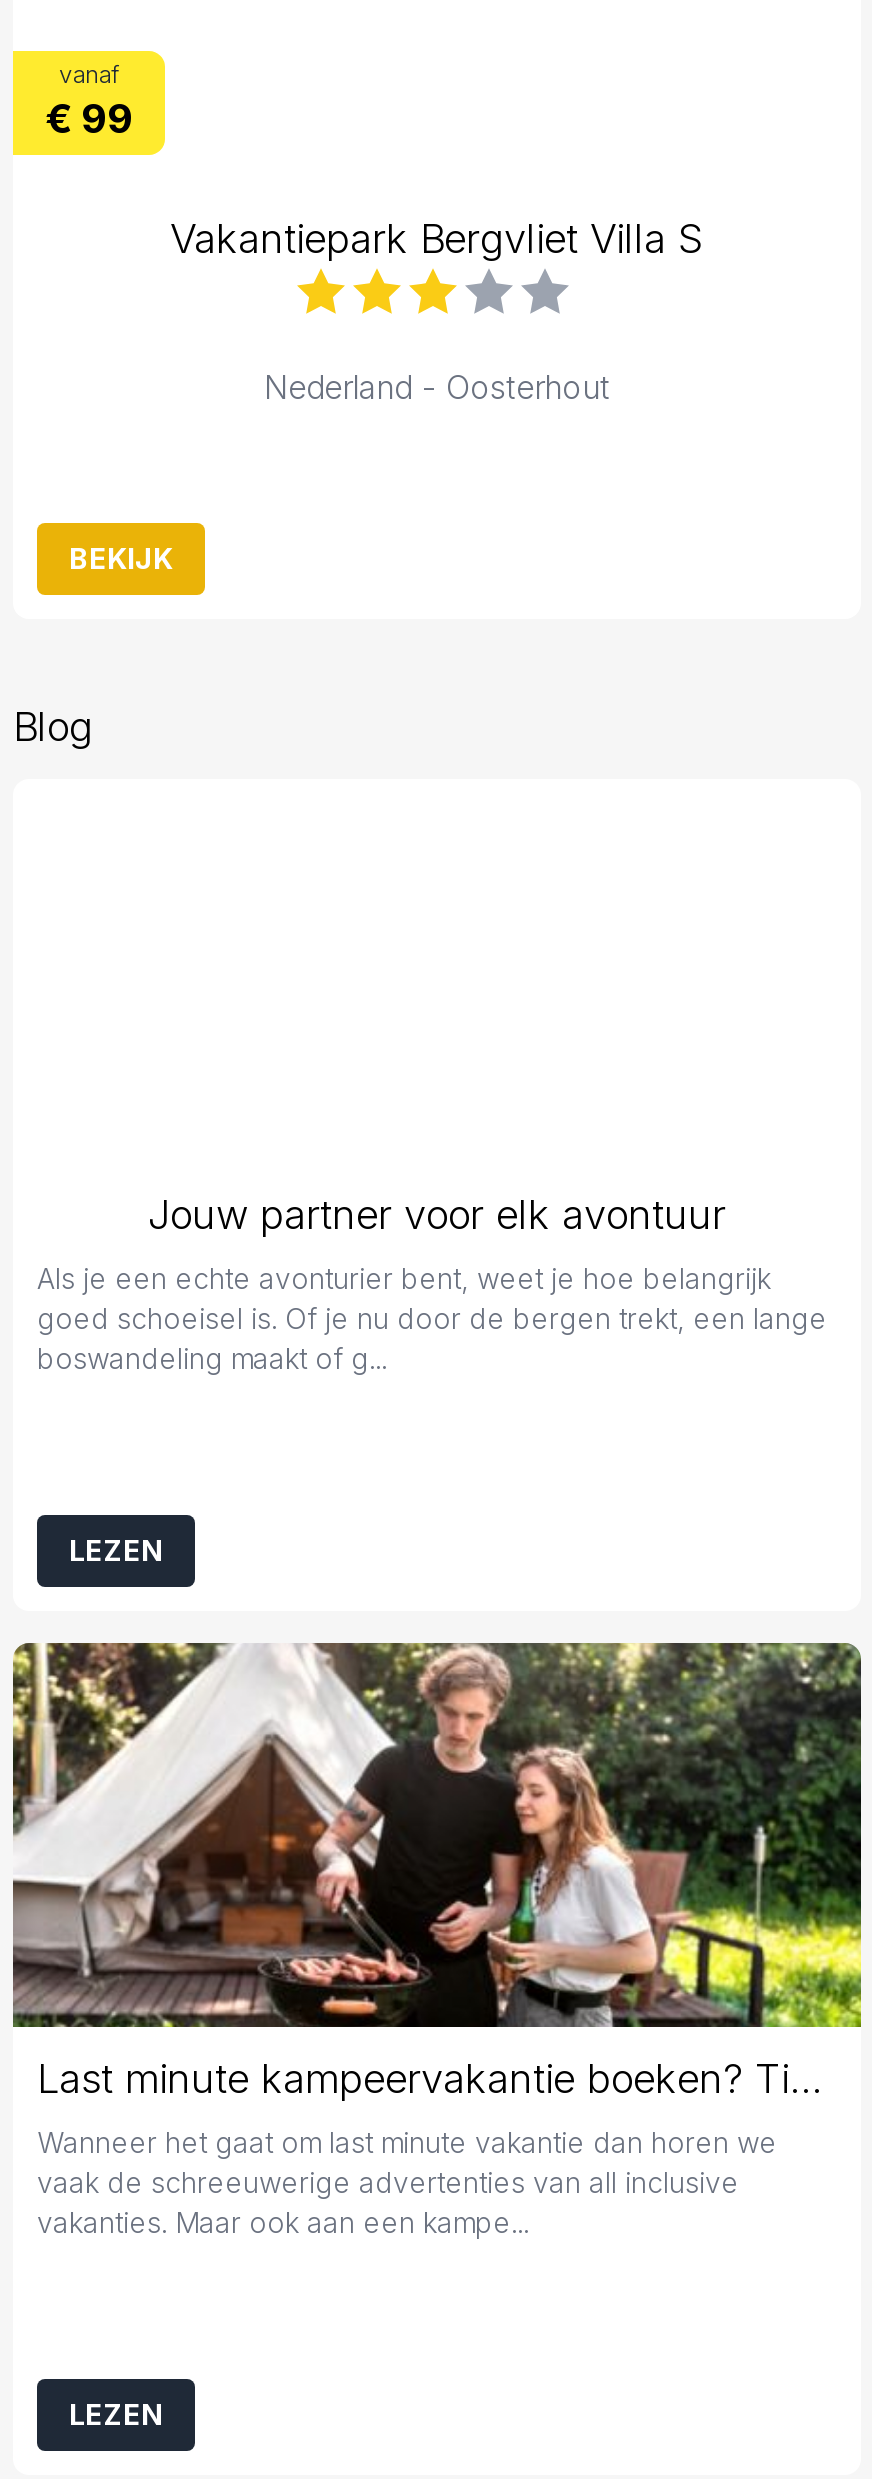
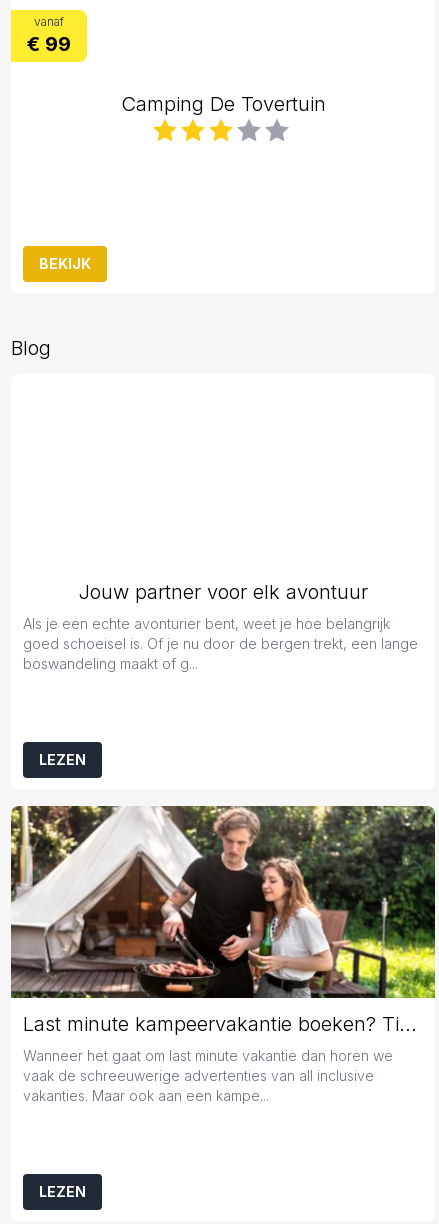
- Vakantiepark Bergvliet Villa S
- Nederland - Oosterhout
+ Camping De Tovertuin
